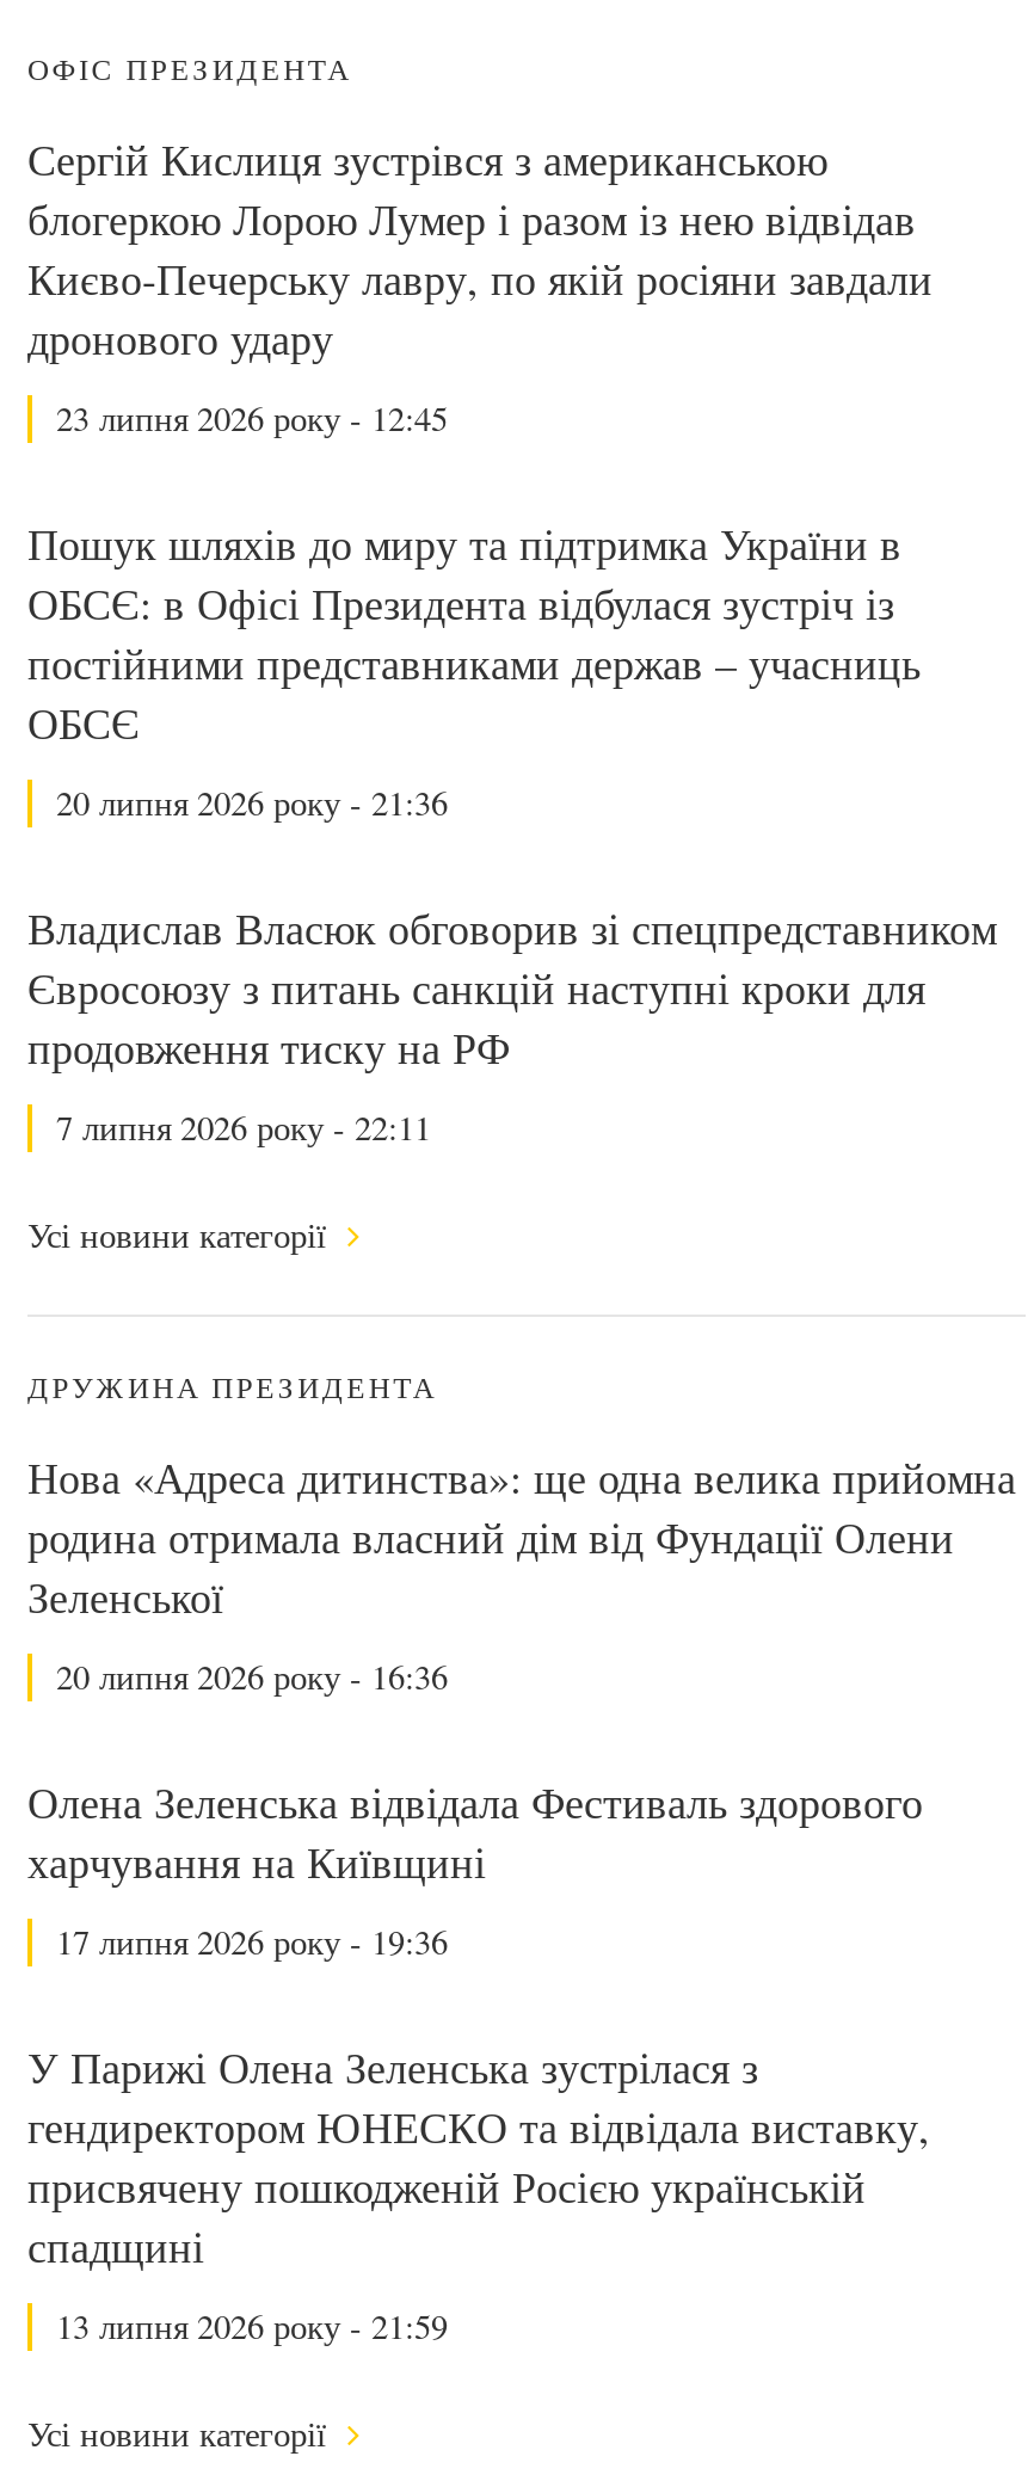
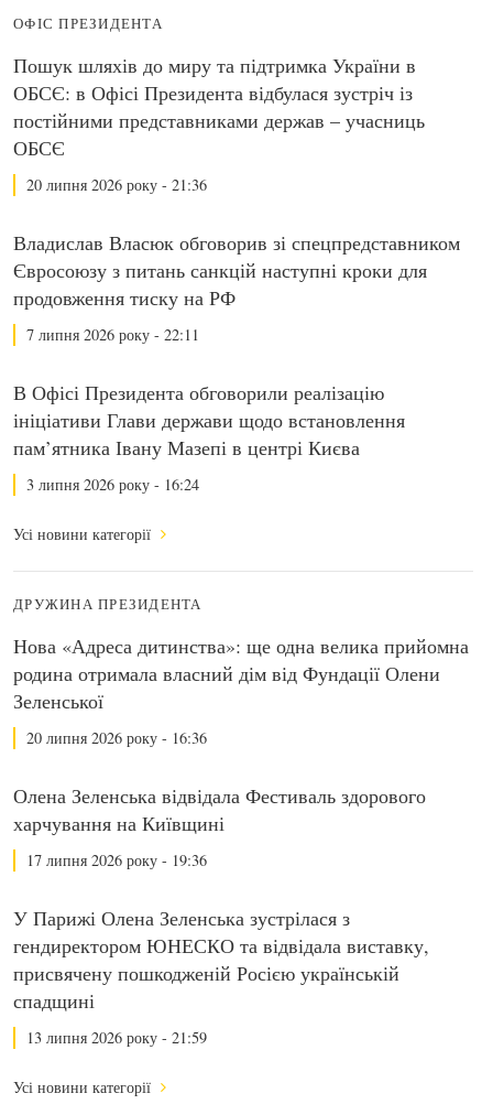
- Сергій Кислиця зустрівся з американською
- блогеркою Лорою Лумер і разом із нею відвідав
- Києво-Печерську лавру, по якій росіяни завдали
- дронового удару
- 23 липня 2026 року - 12:45

moved up: Пошук шляхів до миру та підтримка України в | ОБСЄ: в Офісі Президента відбулася зустріч із | постійними представниками держав – учасниць | ... | продовження тиску на РФ | 7 липня 2026 року - 22:11

+ В Офісі Президента обговорили реалізацію
+ ініціативи Глави держави щодо встановлення
+ пам’ятника Івану Мазепі в центрі Києва
+ 3 липня 2026 року - 16:24
